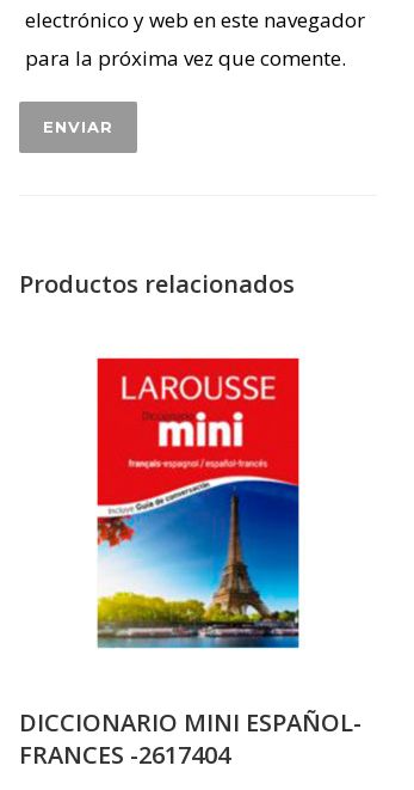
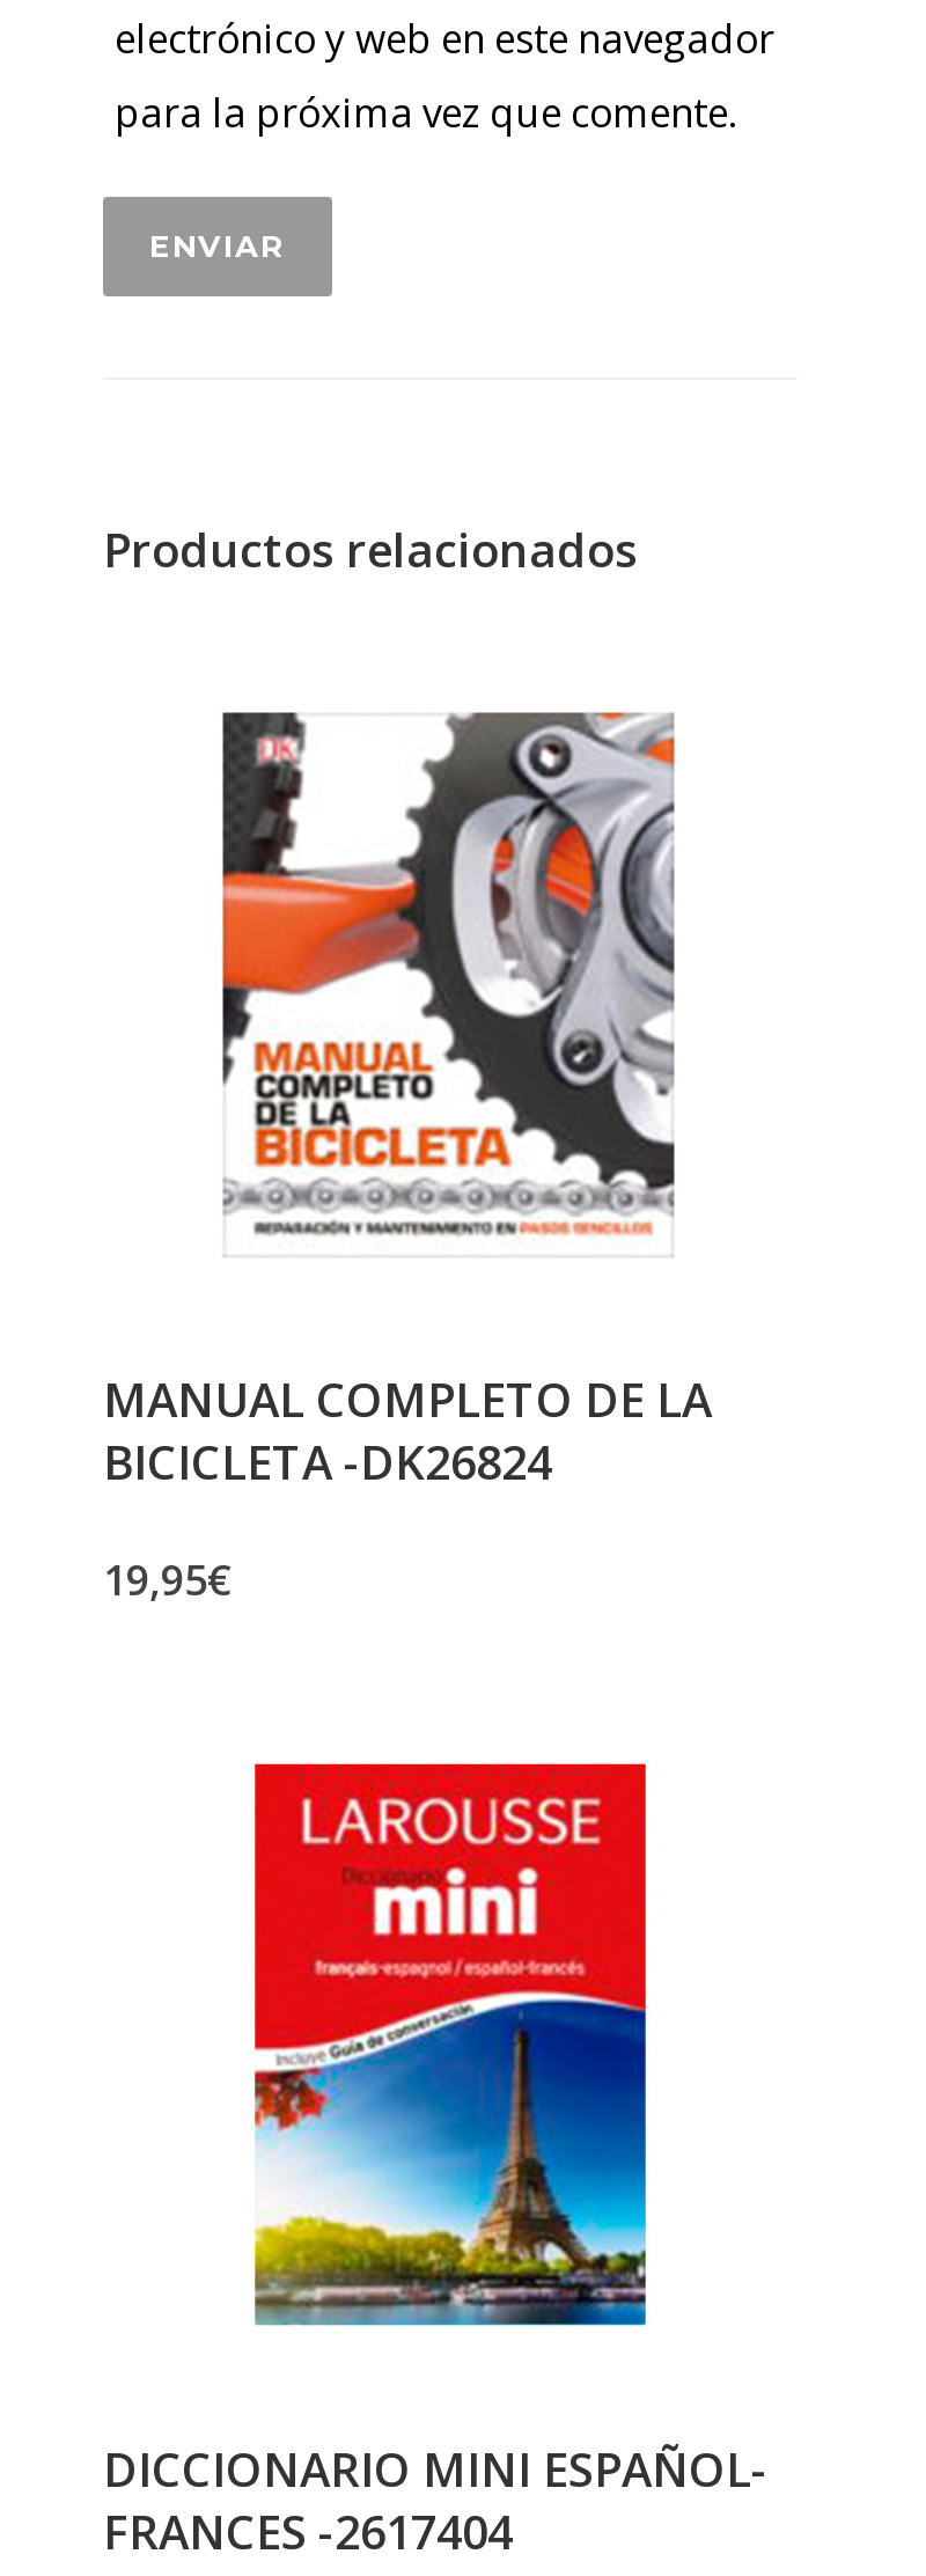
+ MANUAL COMPLETO DE LA
+ BICICLETA -DK26824
+ 19,95€

+ [image]
